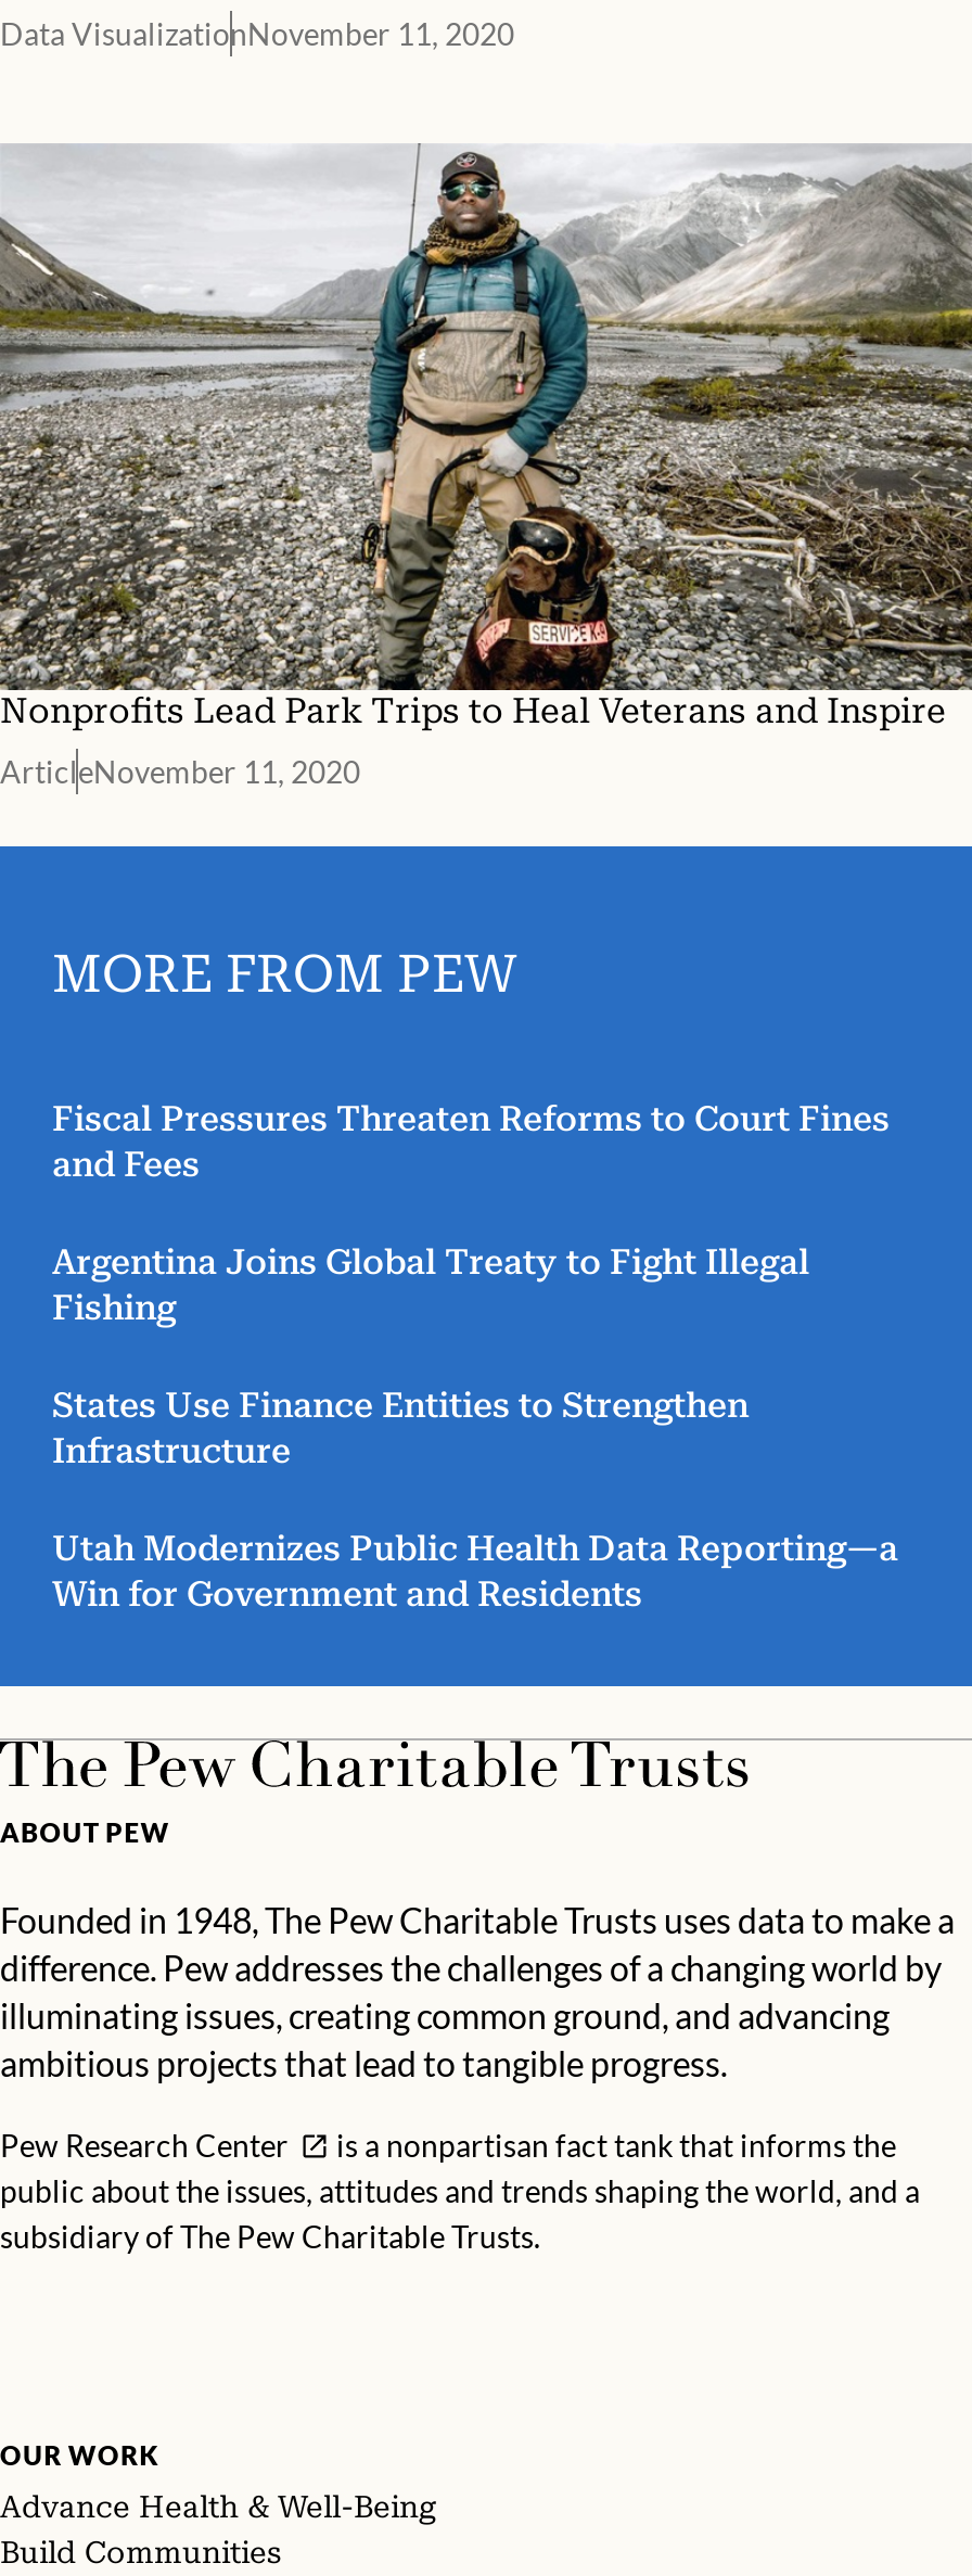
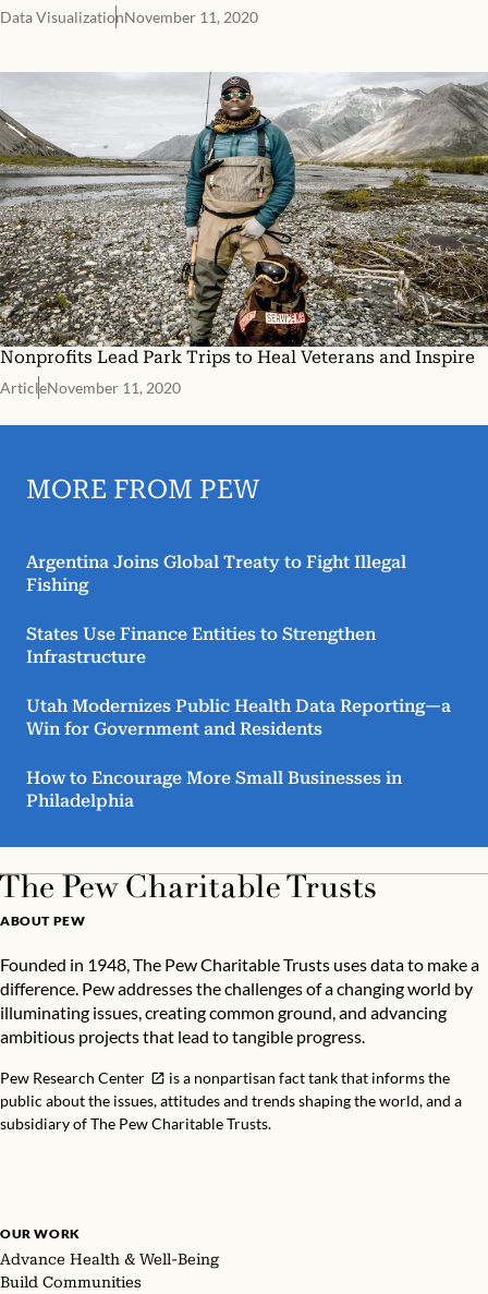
- Fiscal Pressures Threaten Reforms to Court Fines
- and Fees

moved up: Argentina Joins Global Treaty to Fight Illegal | Fishing | States Use Finance Entities to Strengthen | Infrastructure | Utah Modernizes Public Health Data Reporting—a | Win for Government and Residents

+ How to Encourage More Small Businesses in
+ Philadelphia
